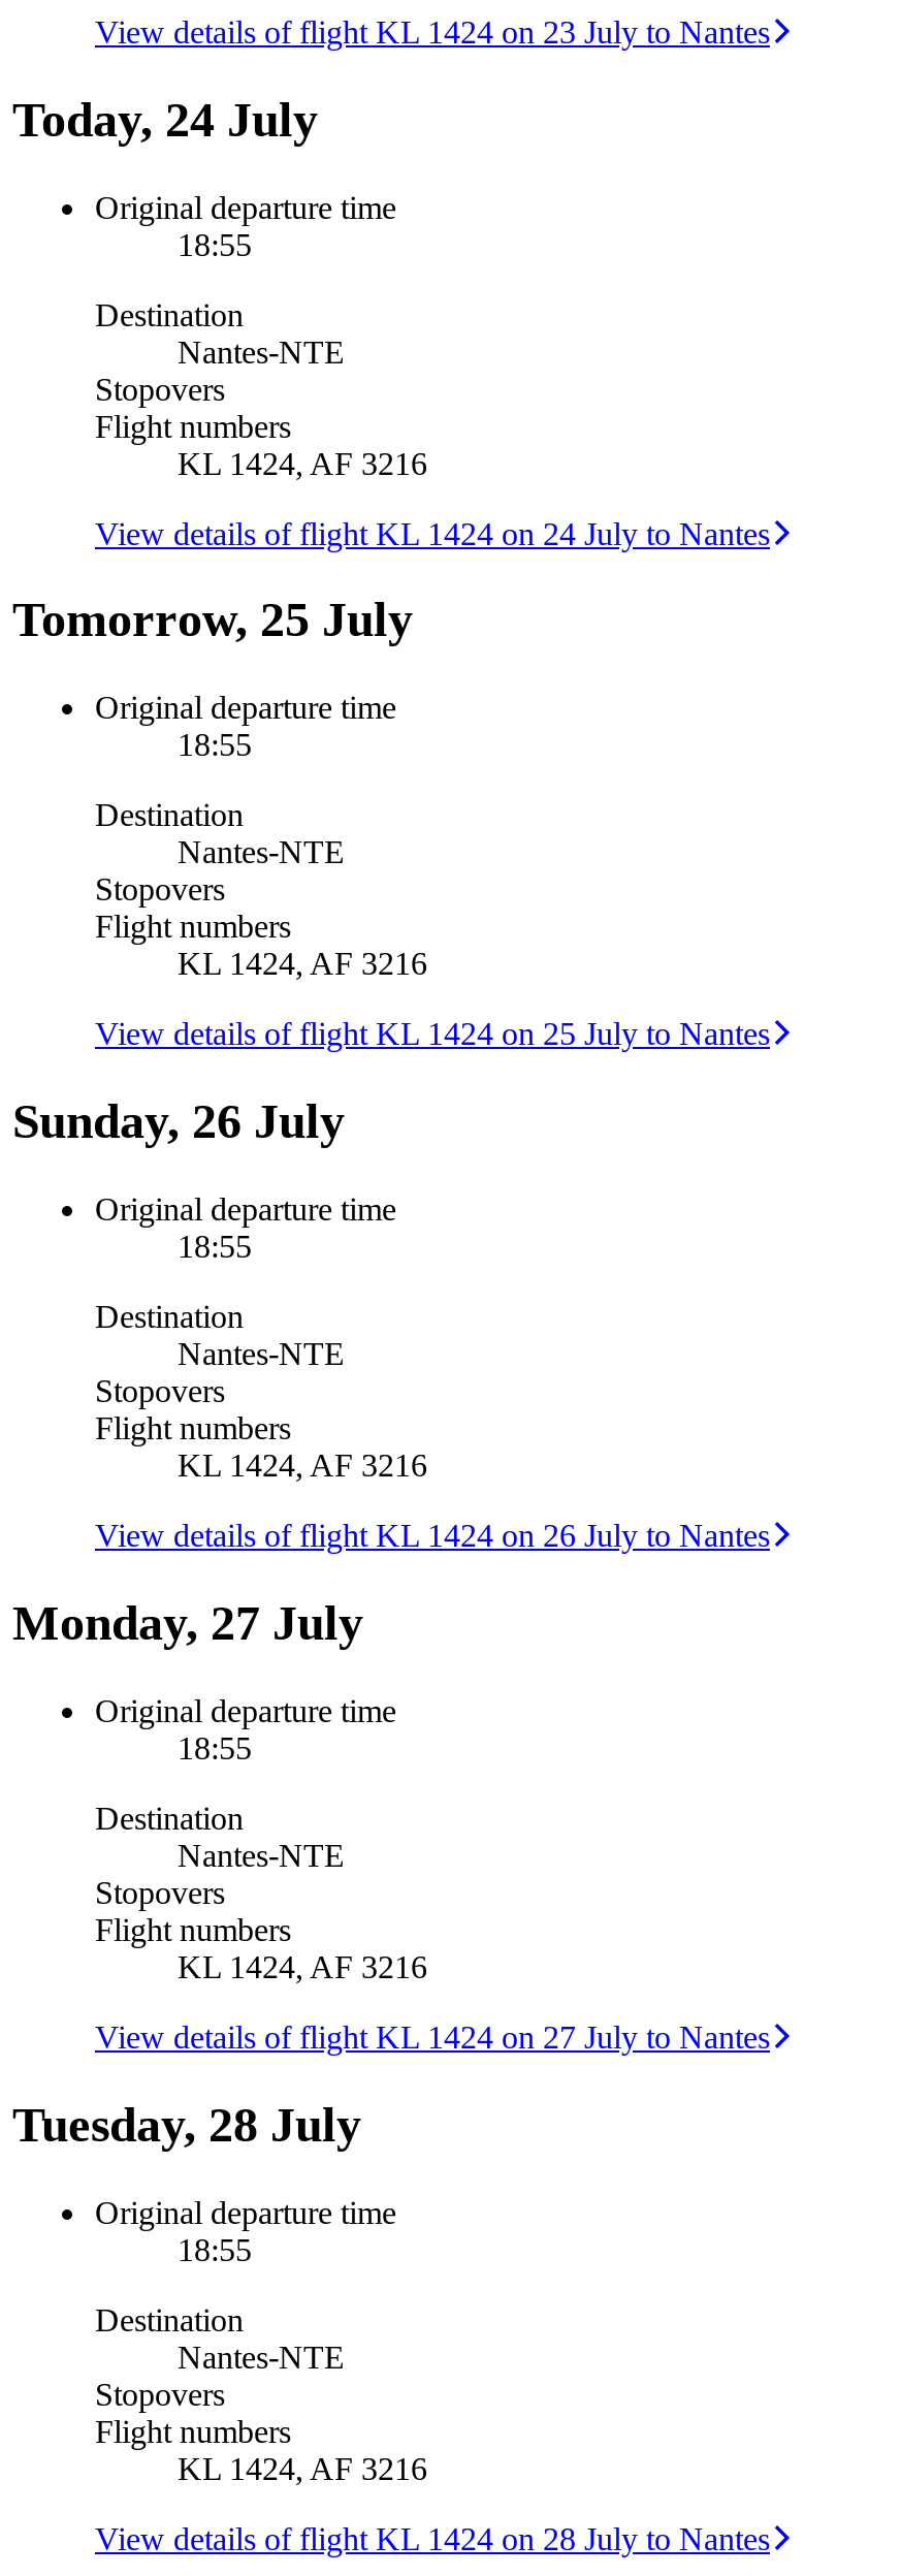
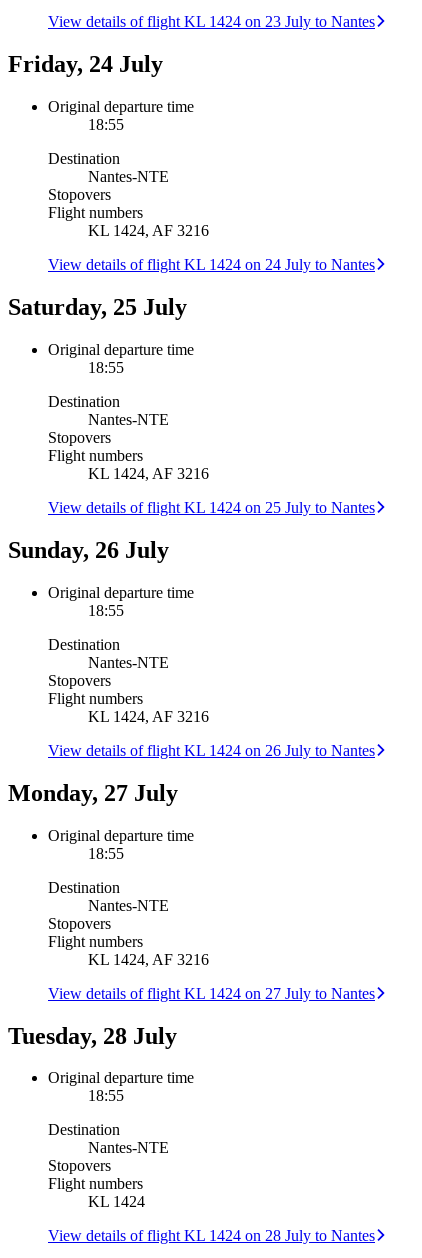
- Today, 24 July
+ Friday, 24 July

- Tomorrow, 25 July
+ Saturday, 25 July

- KL 1424, AF 3216
+ KL 1424
